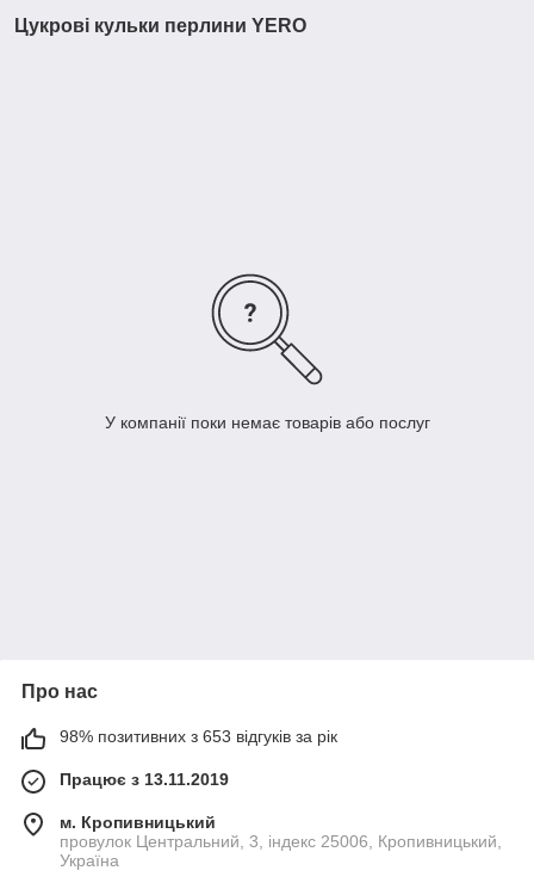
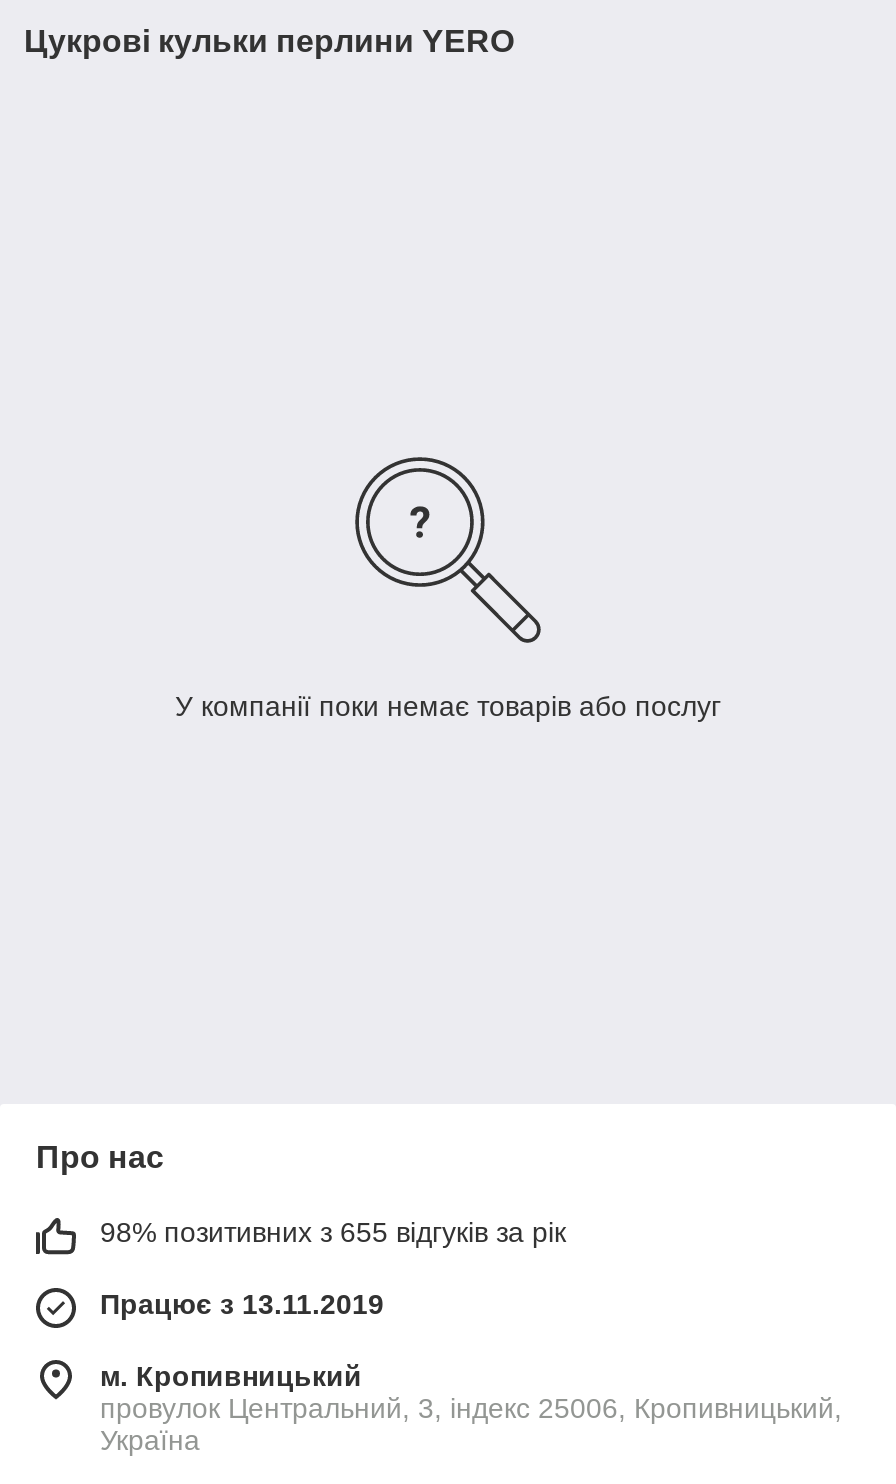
- 98% позитивних з 653 відгуків за рік
+ 98% позитивних з 655 відгуків за рік
